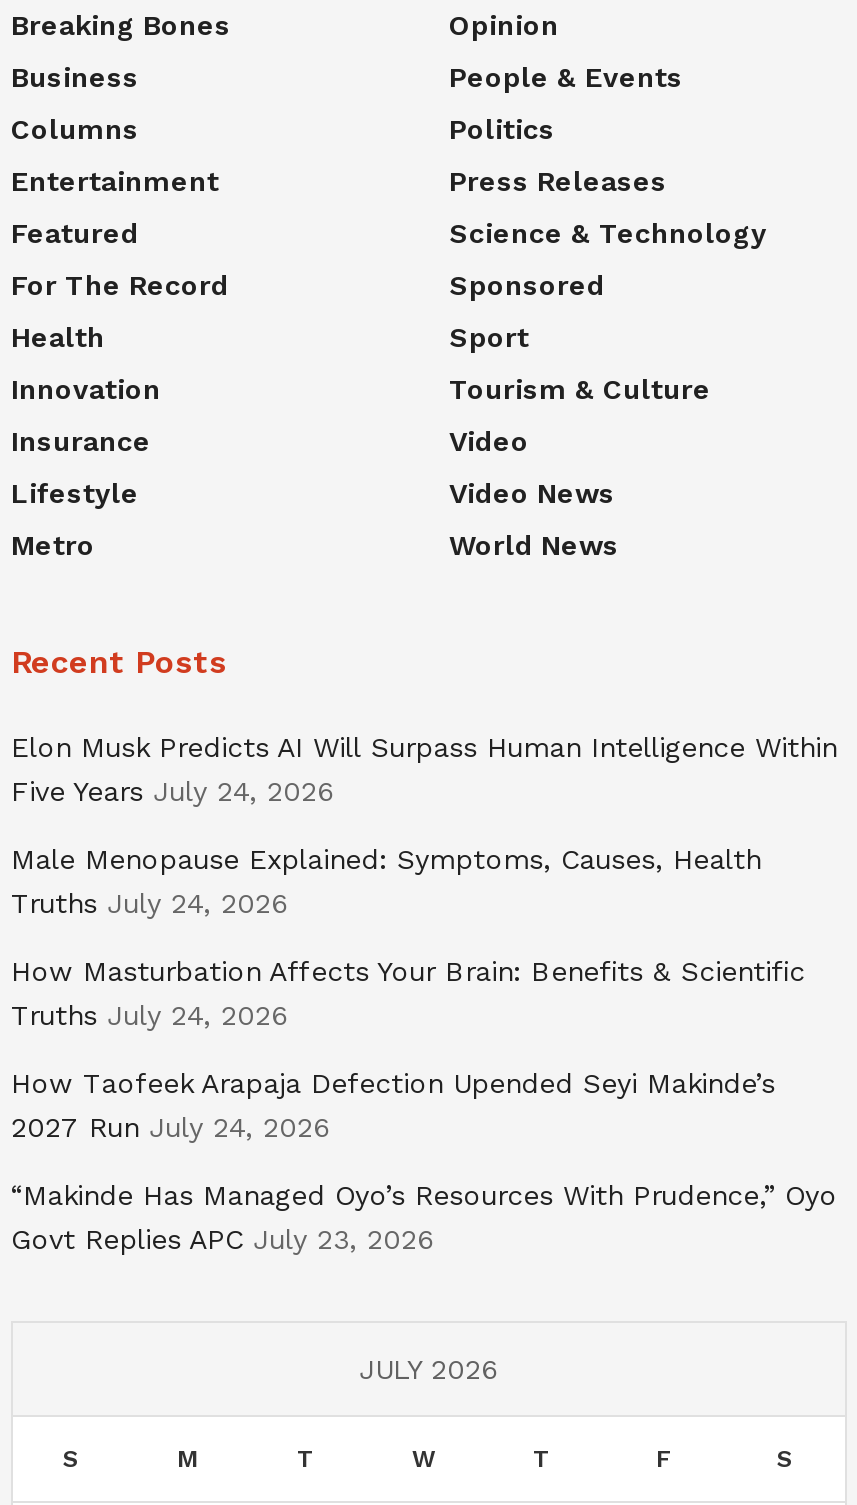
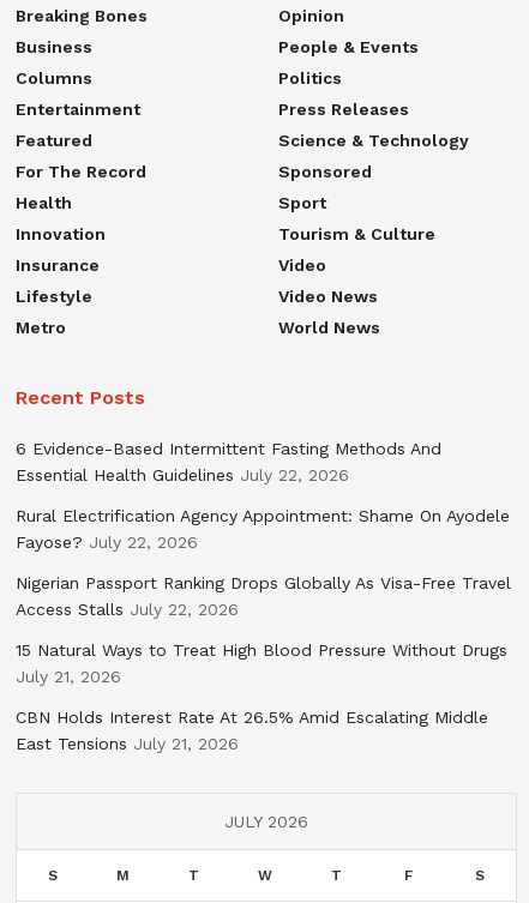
- Elon Musk Predicts AI Will Surpass Human Intelligence Within
- Five Years July 24, 2026
+ 6 Evidence-Based Intermittent Fasting Methods And
+ Essential Health Guidelines July 22, 2026

- Male Menopause Explained: Symptoms, Causes, Health
- Truths July 24, 2026
+ Rural Electrification Agency Appointment: Shame On Ayodele
+ Fayose? July 22, 2026

- How Masturbation Affects Your Brain: Benefits & Scientific
- Truths July 24, 2026
+ Nigerian Passport Ranking Drops Globally As Visa-Free Travel
+ Access Stalls July 22, 2026

- How Taofeek Arapaja Defection Upended Seyi Makinde’s
- 2027 Run July 24, 2026
+ 15 Natural Ways to Treat High Blood Pressure Without Drugs
+ July 21, 2026

- “Makinde Has Managed Oyo’s Resources With Prudence,” Oyo
- Govt Replies APC July 23, 2026
+ CBN Holds Interest Rate At 26.5% Amid Escalating Middle
+ East Tensions July 21, 2026
